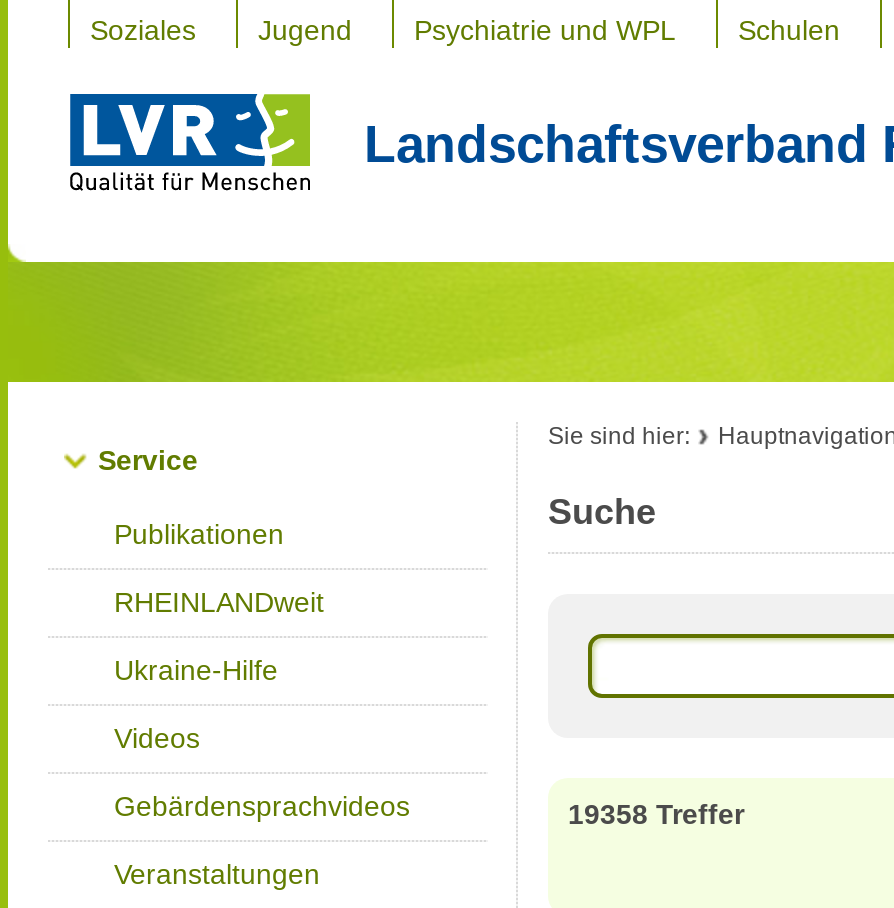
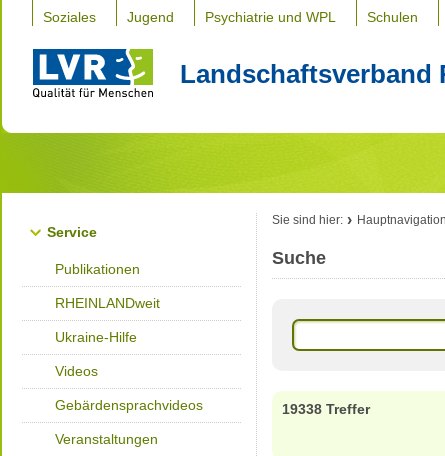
- 19358 Treffer
+ 19338 Treffer
